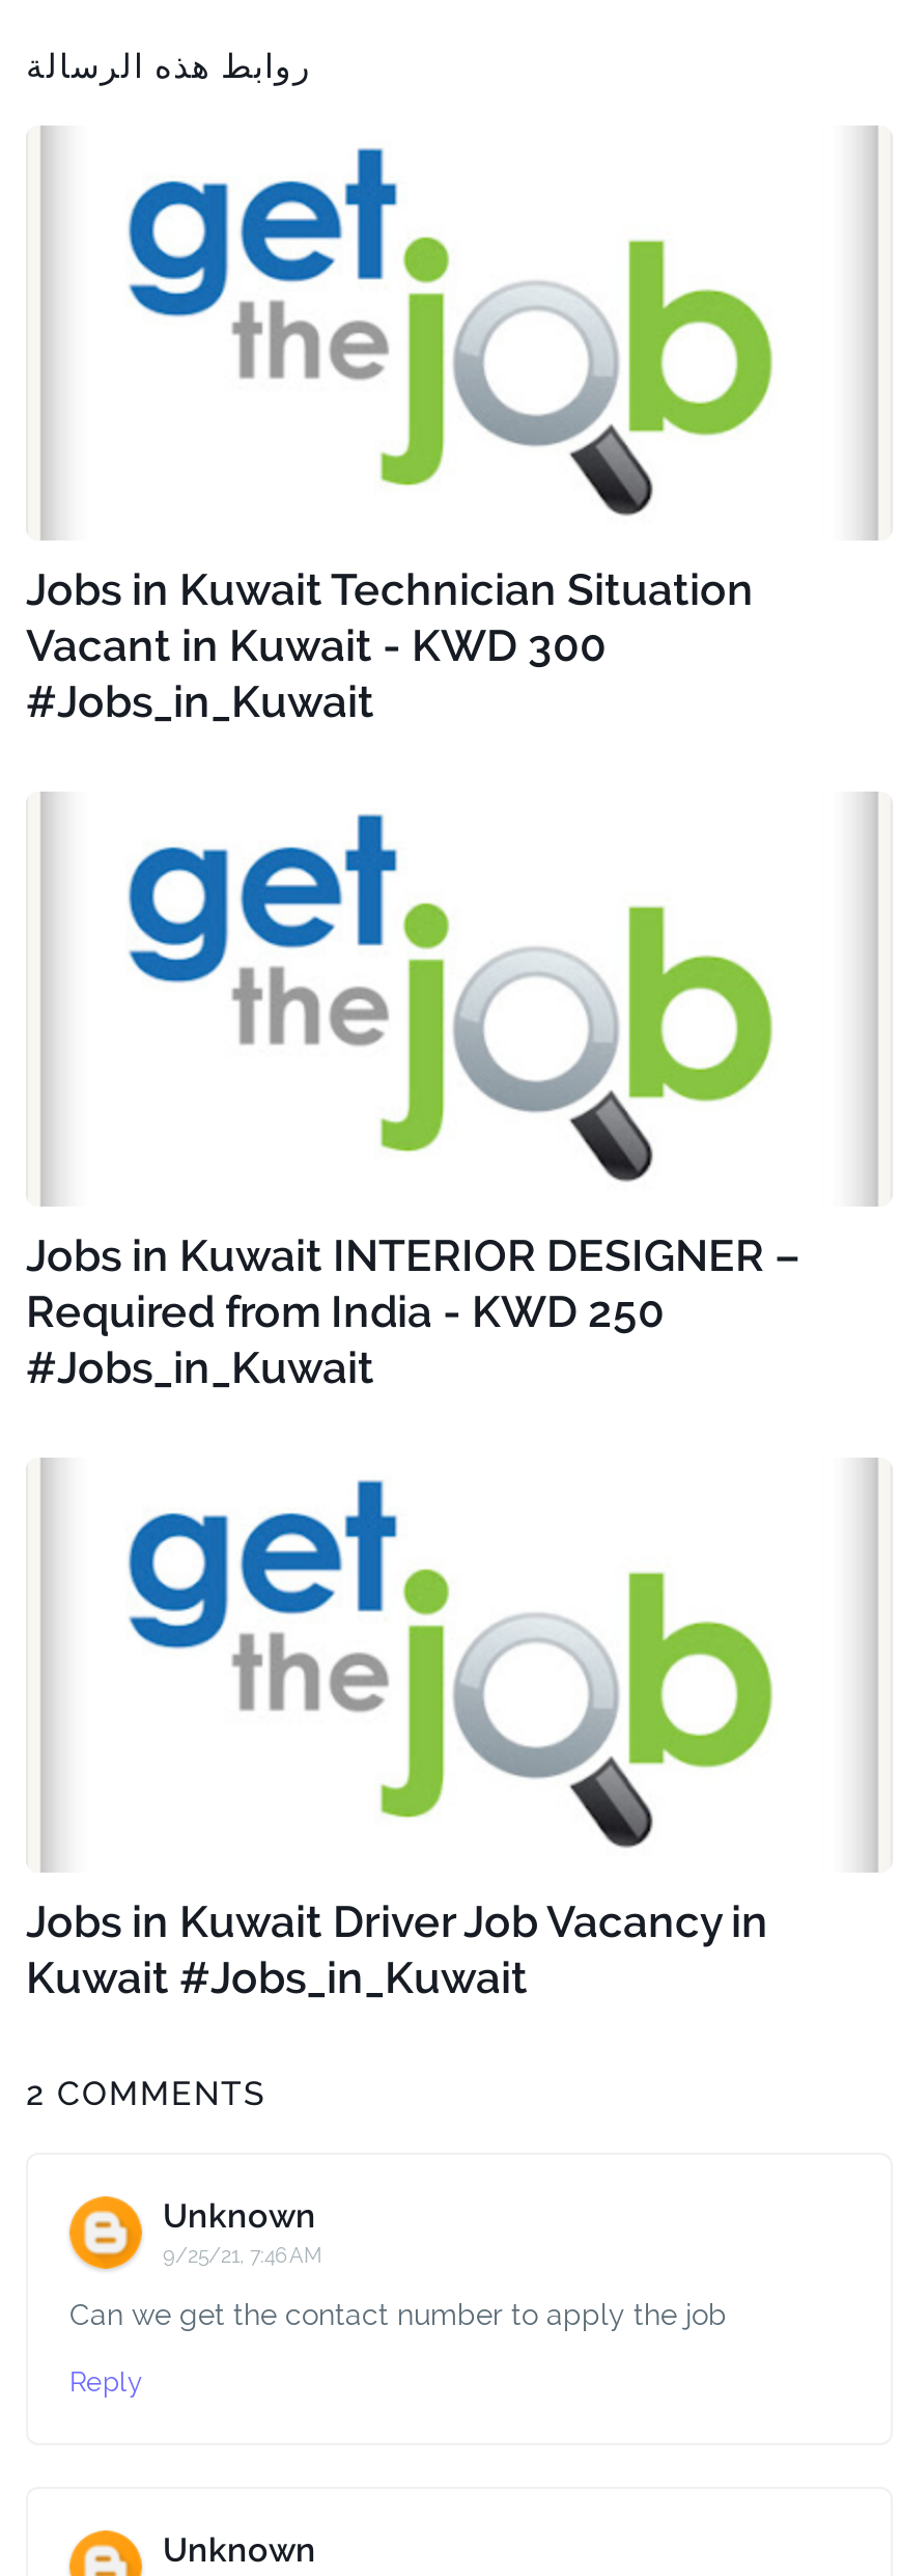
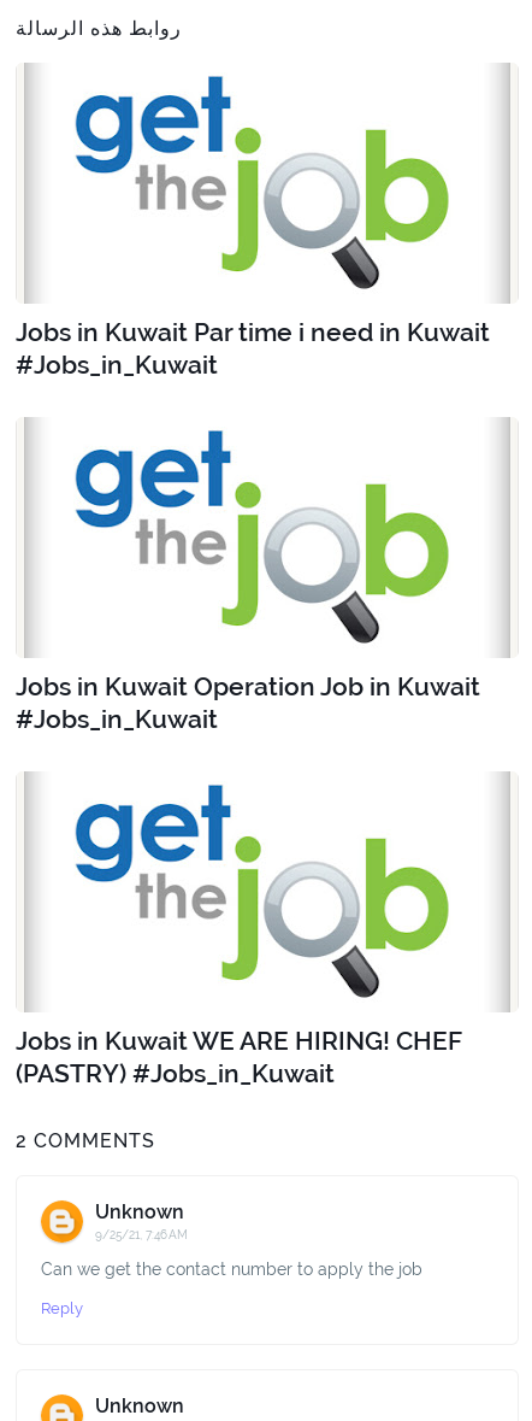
- Jobs in Kuwait Technician Situation
- Vacant in Kuwait - KWD 300
+ Jobs in Kuwait Par time i need in Kuwait

- Jobs in Kuwait INTERIOR DESIGNER –
- Required from India - KWD 250
+ Jobs in Kuwait Operation Job in Kuwait

- Jobs in Kuwait Driver Job Vacancy in
+ Jobs in Kuwait WE ARE HIRING! CHEF

- Kuwait #Jobs_in_Kuwait
+ (PASTRY) #Jobs_in_Kuwait
